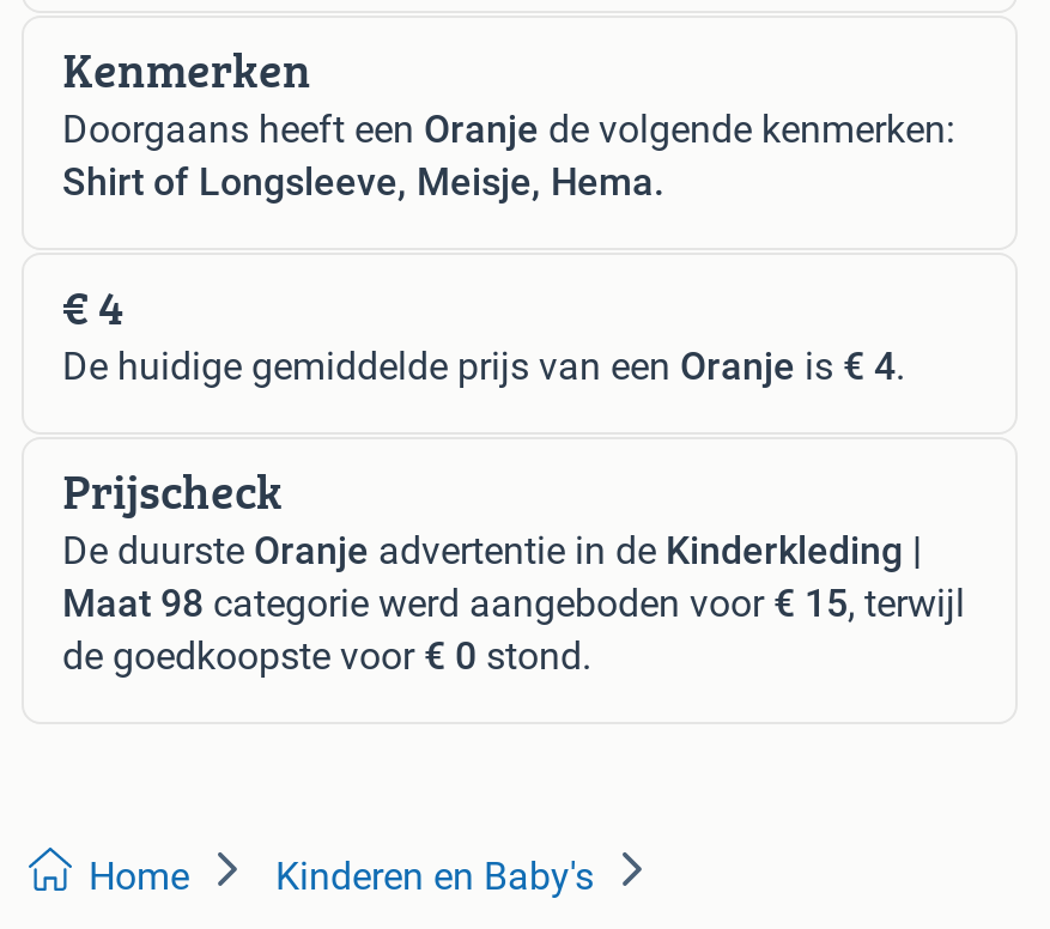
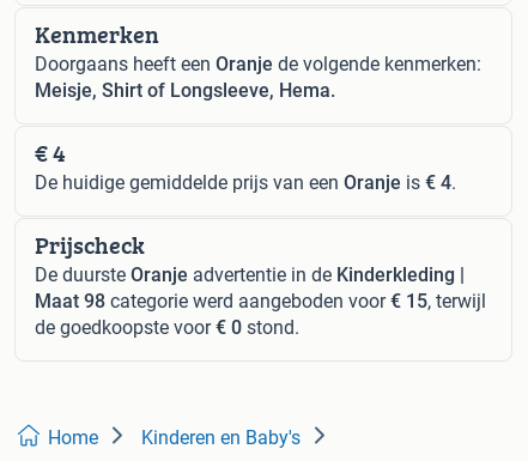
- Shirt of Longsleeve, Meisje, Hema.
+ Meisje, Shirt of Longsleeve, Hema.
